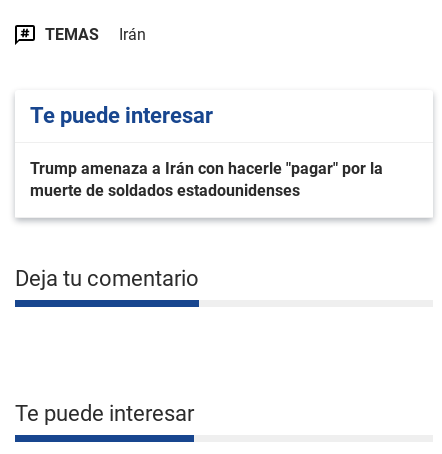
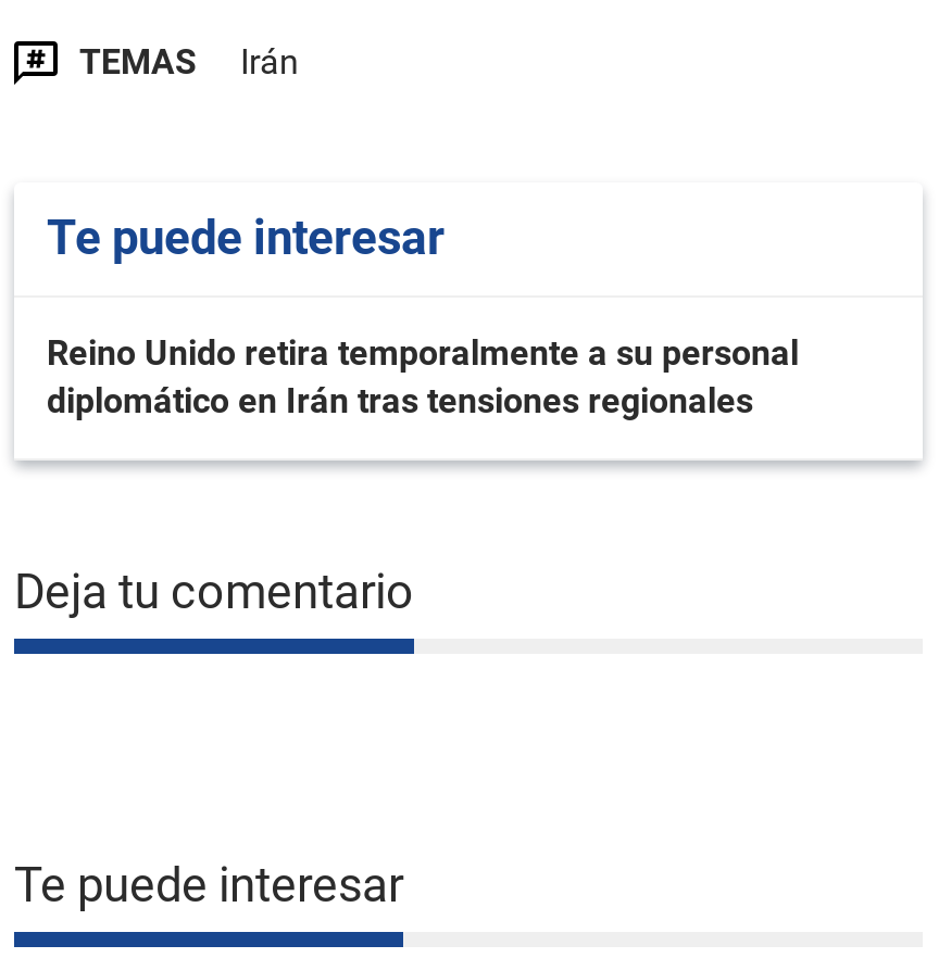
- Trump amenaza a Irán con hacerle "pagar" por la
- muerte de soldados estadounidenses
+ Reino Unido retira temporalmente a su personal
+ diplomático en Irán tras tensiones regionales
